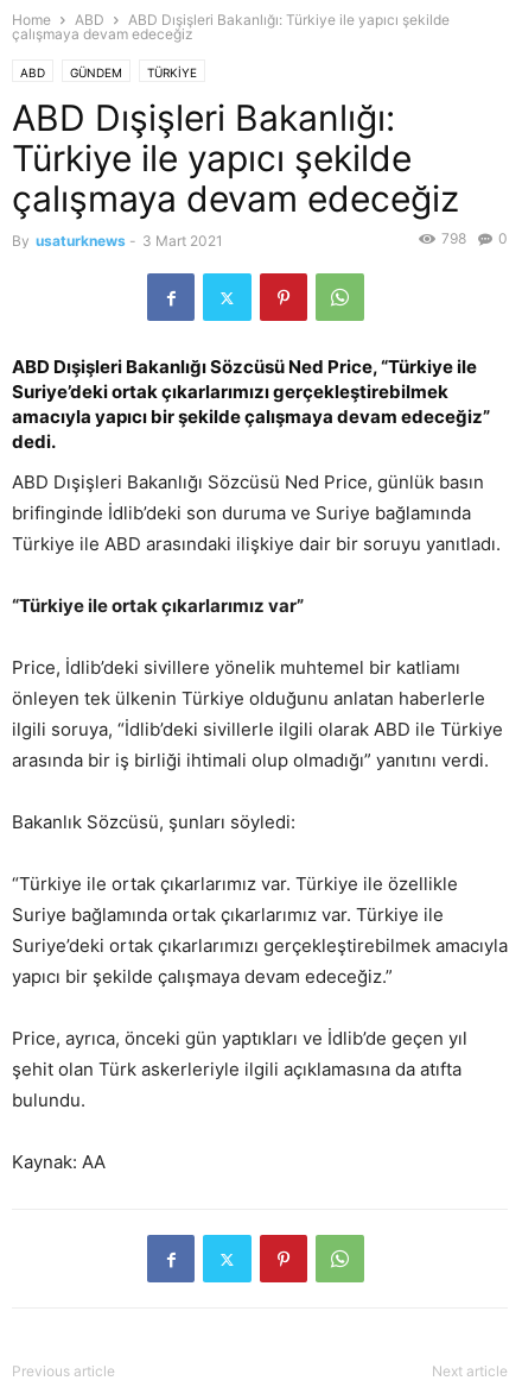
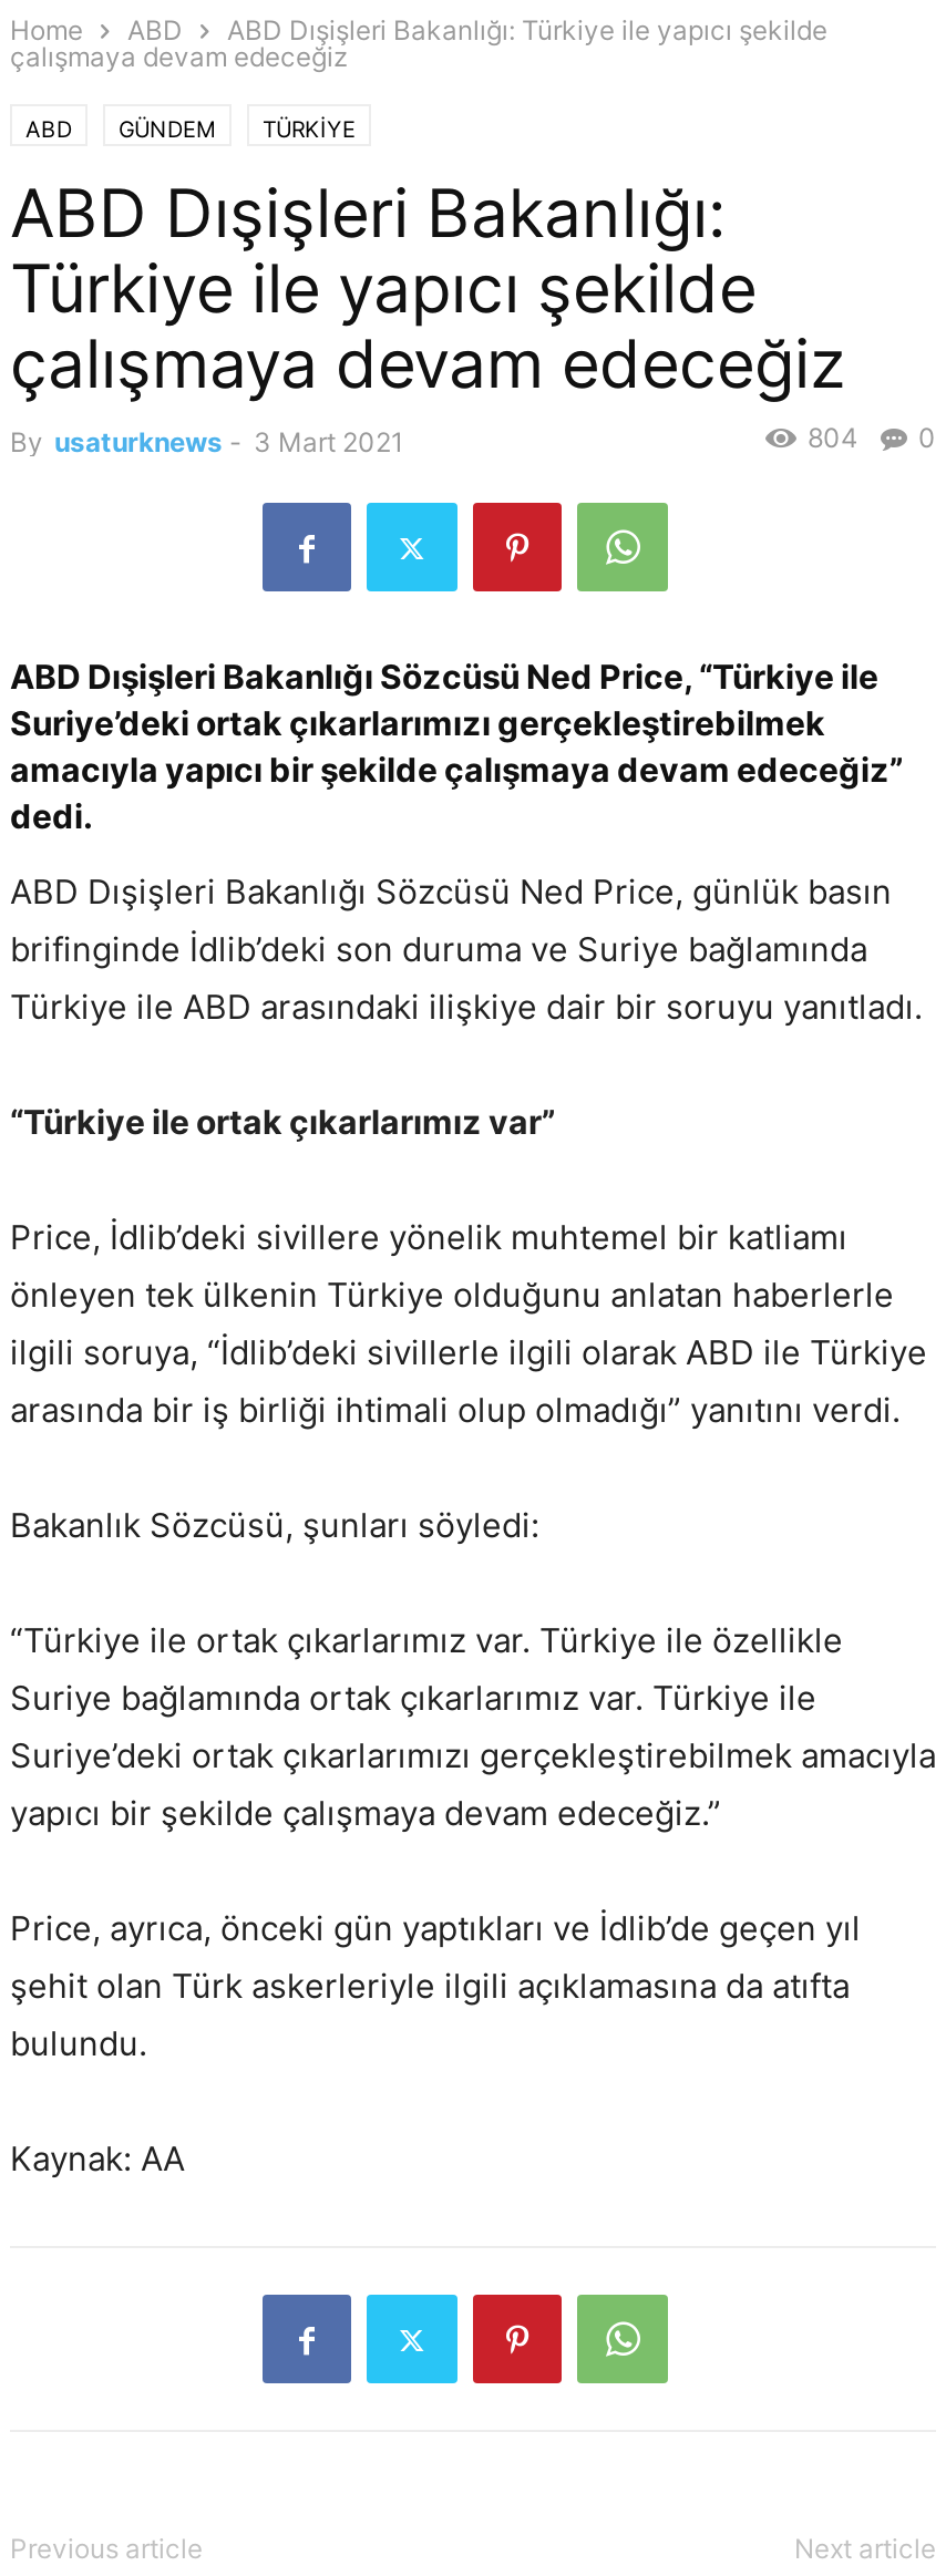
- 798 0
+ 804 0
